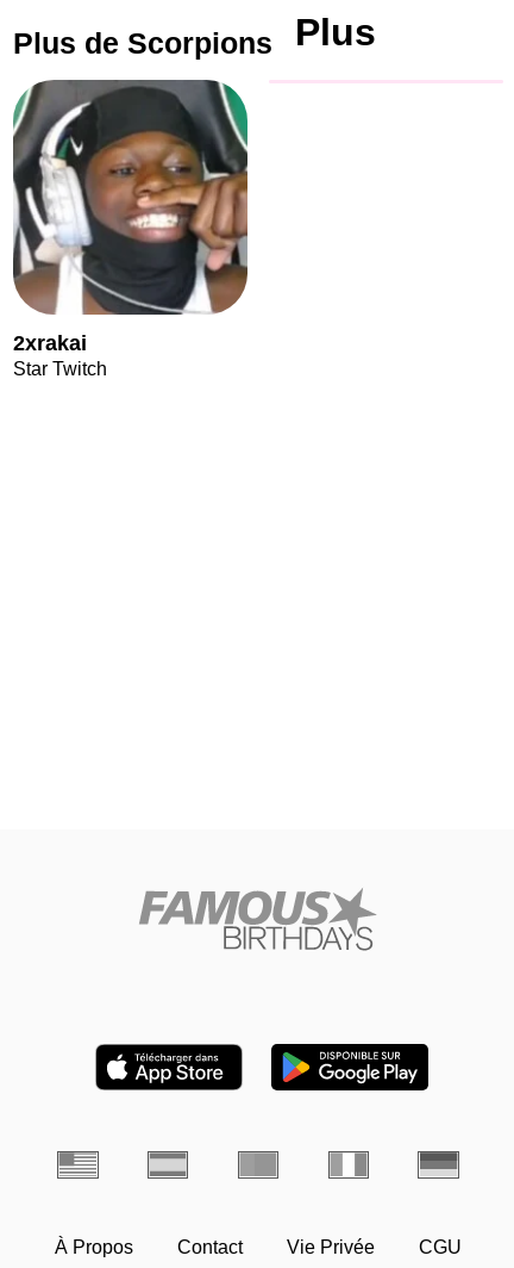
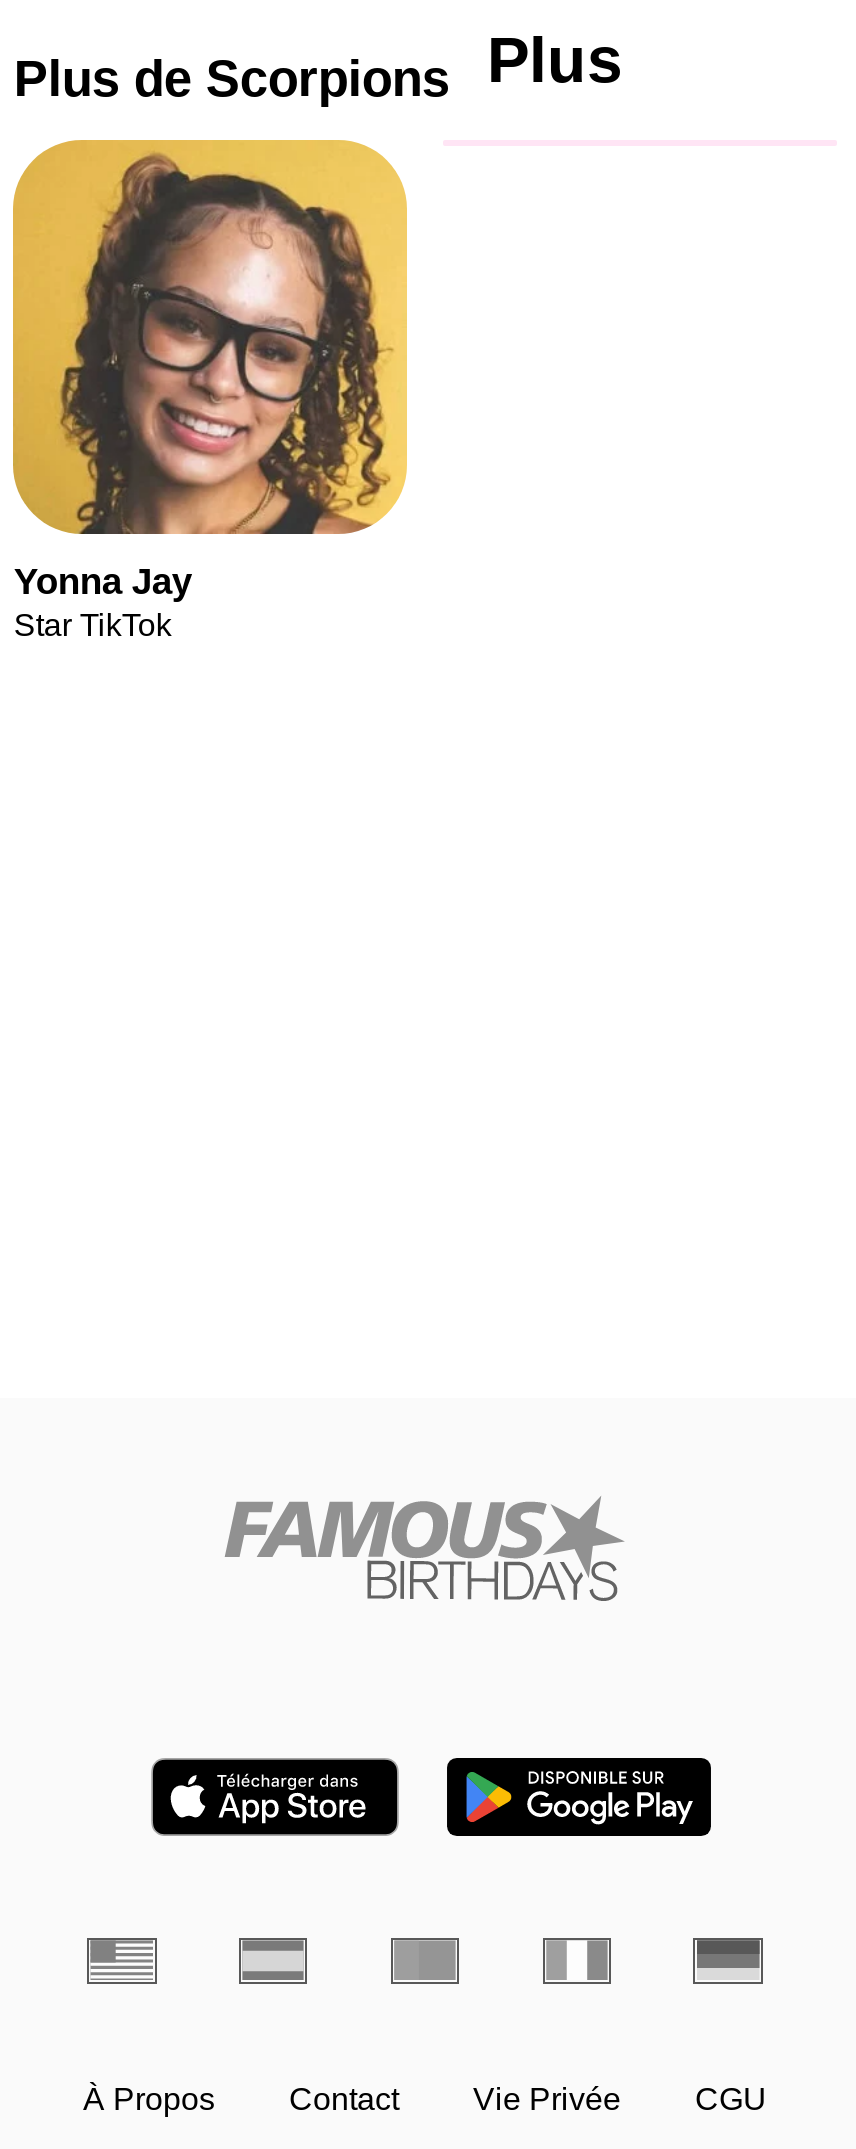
- [image]
- 2xrakai
- Star Twitch
+ [image]
+ Yonna Jay
+ Star TikTok
